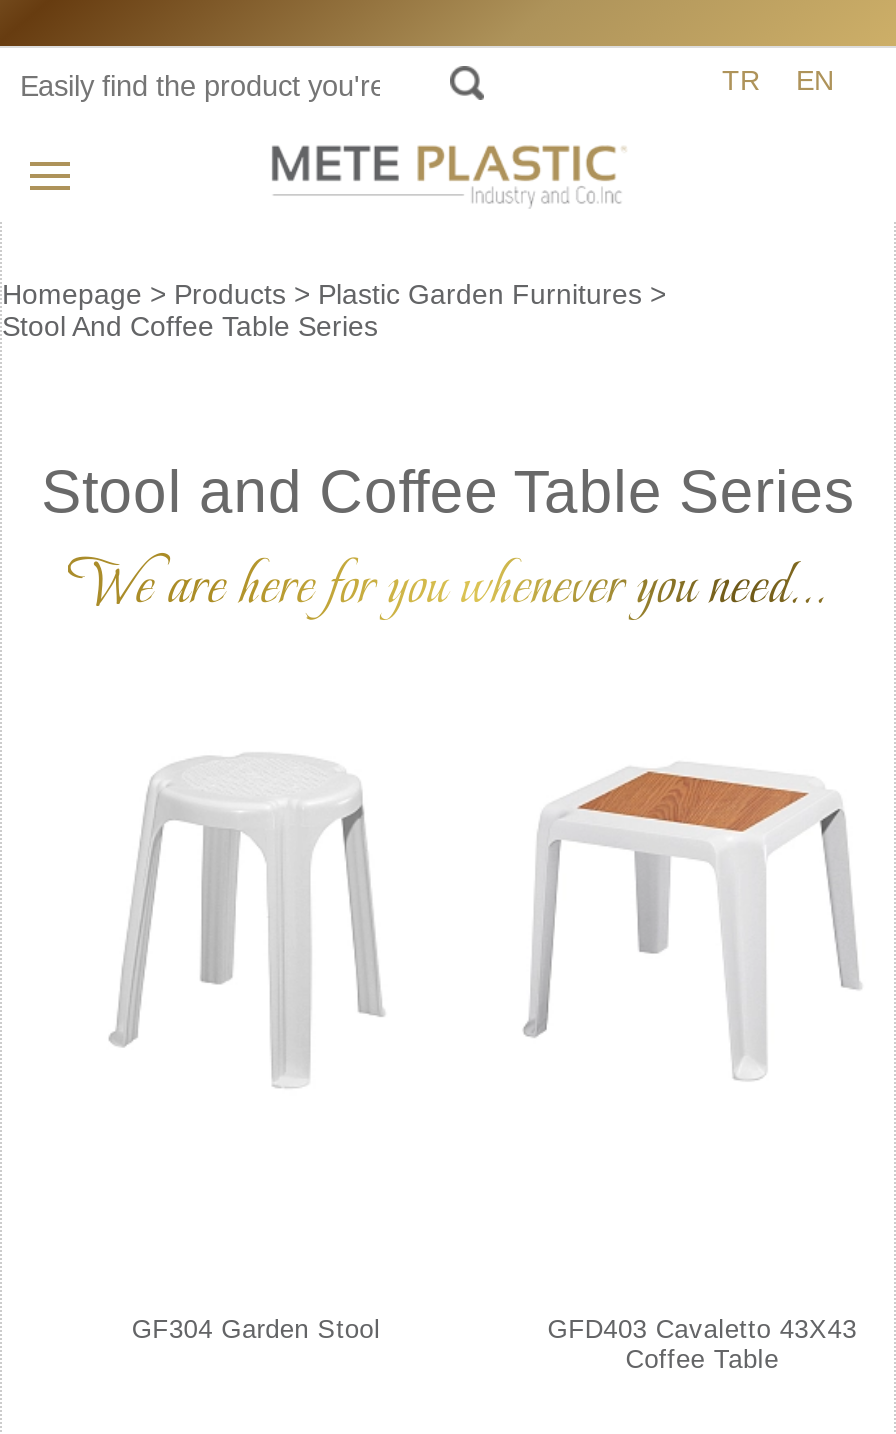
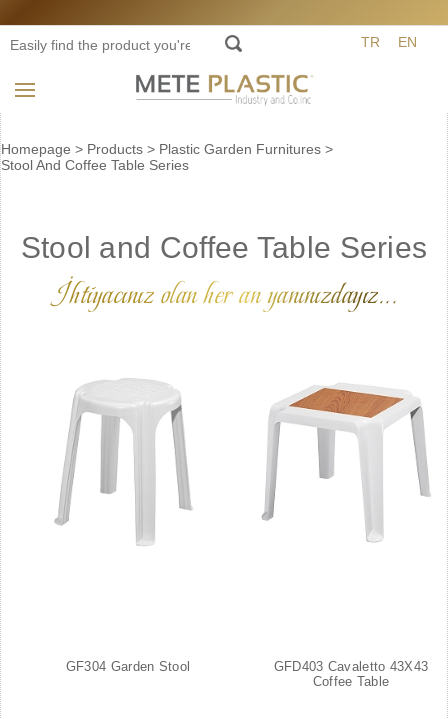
- We are here for you whenever you need...
+ İhtiyacınız olan her an yanınızdayız...
